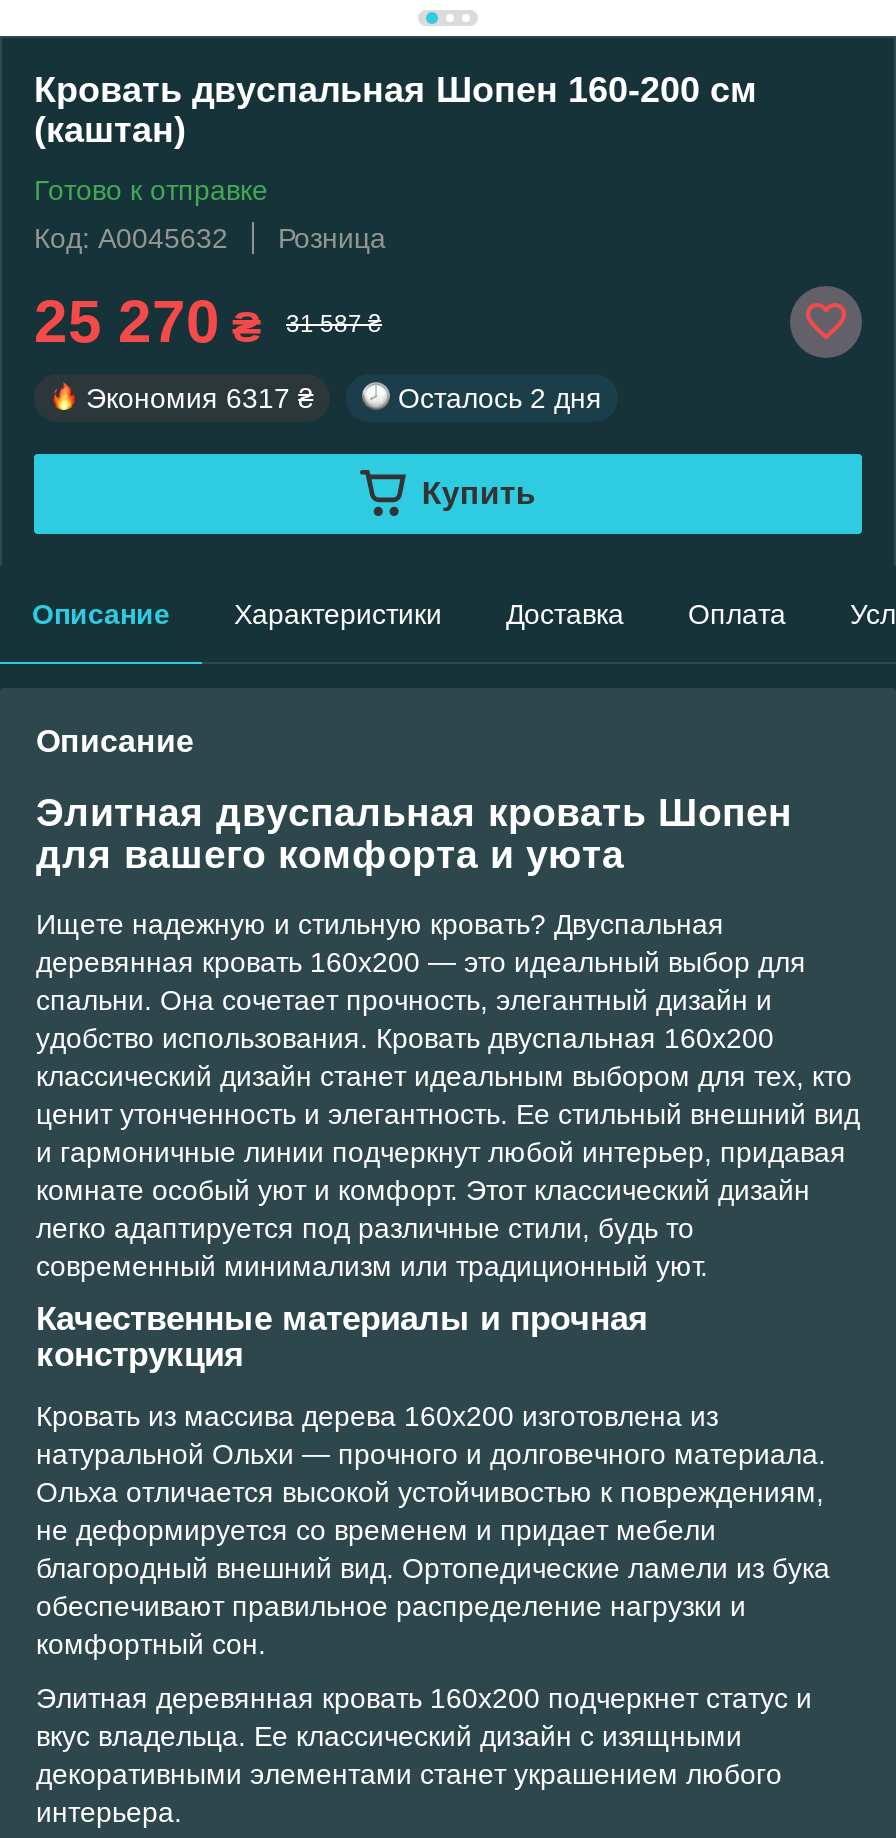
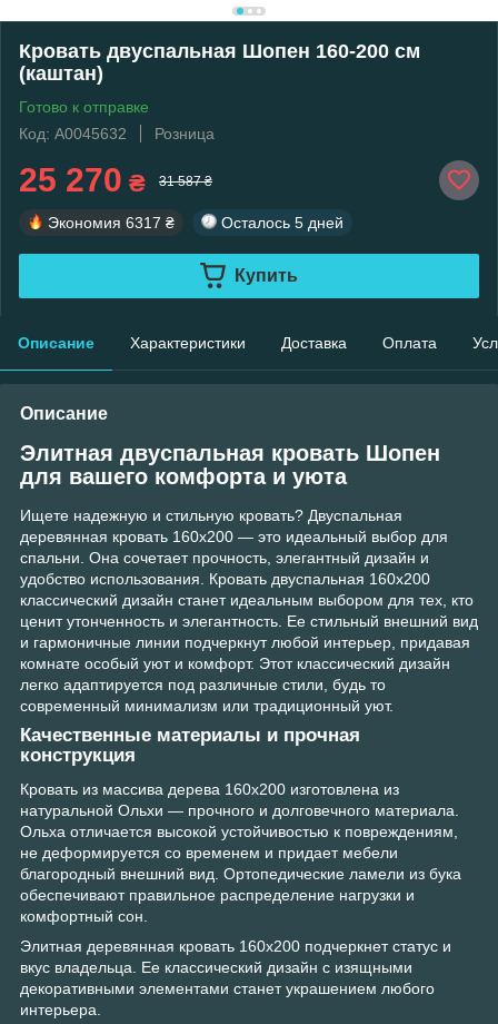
- Осталось 2 дня
+ Осталось 5 дней
